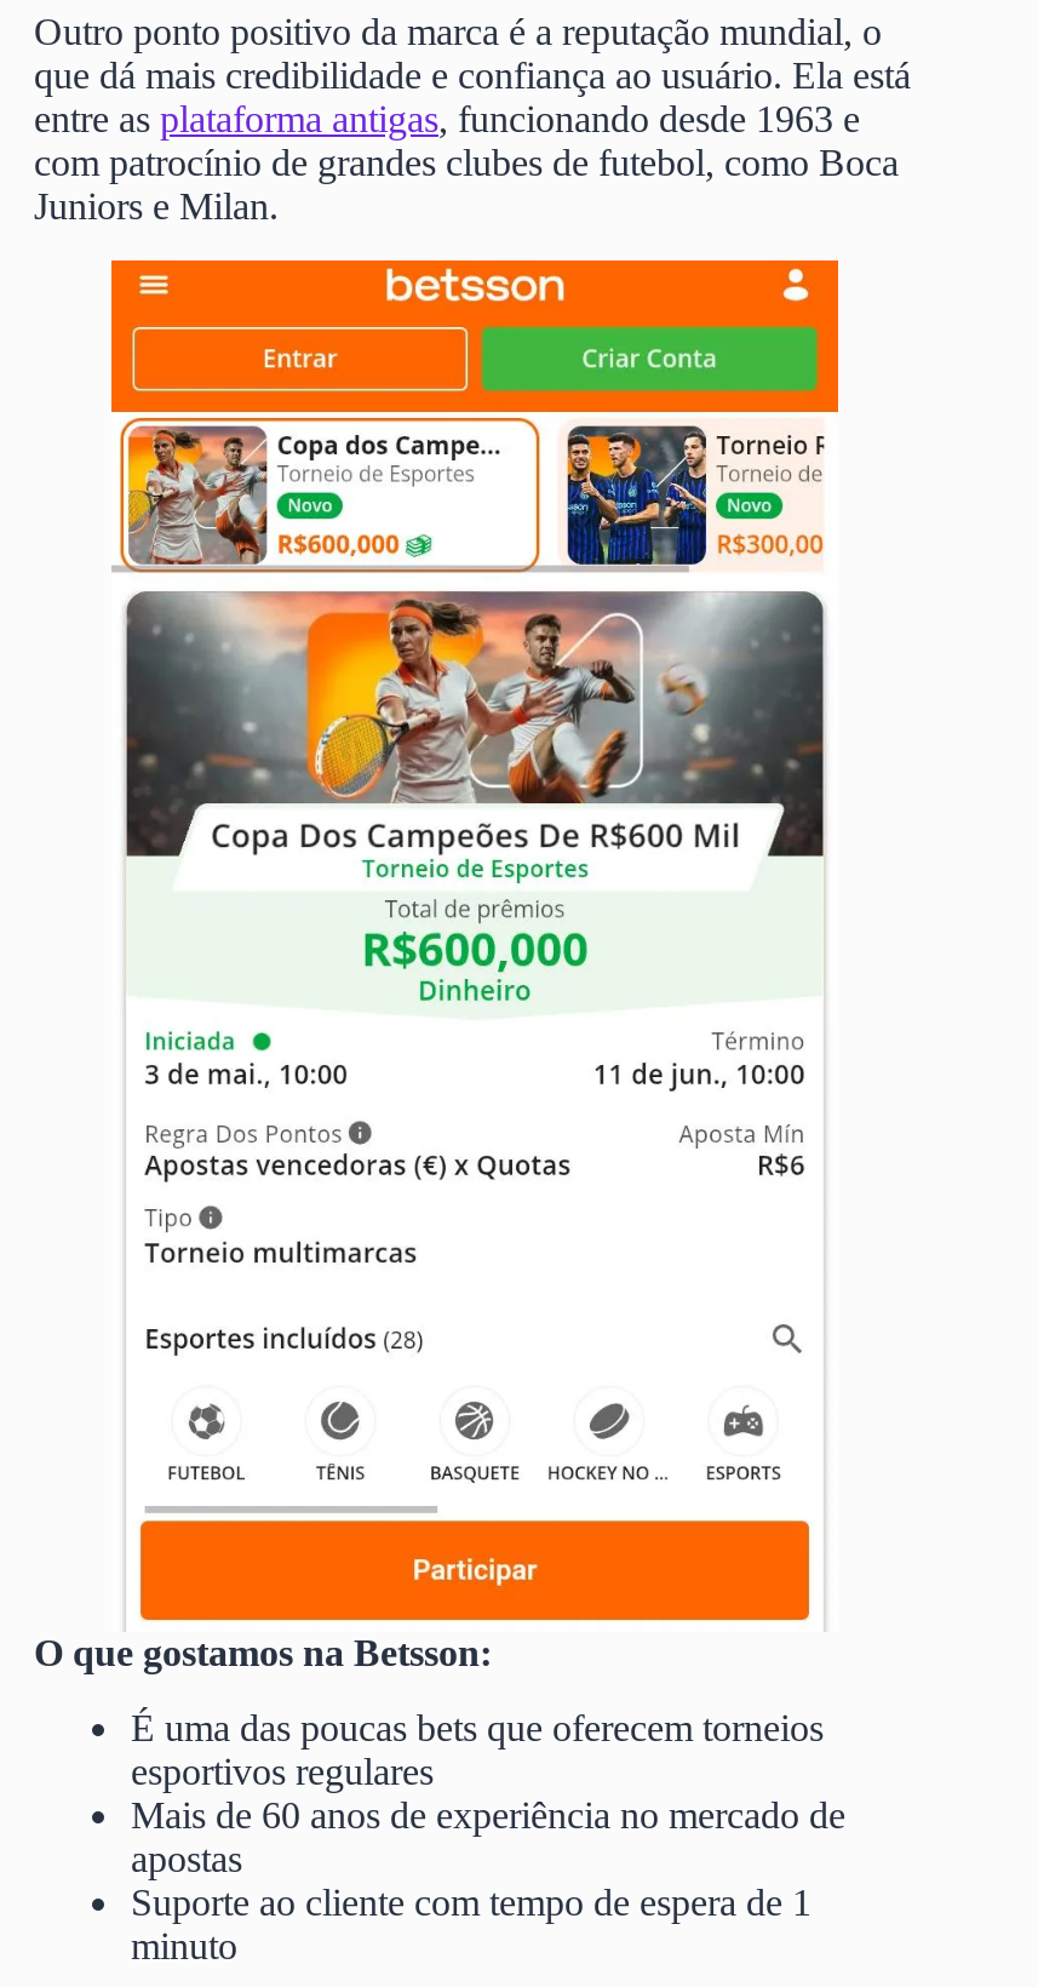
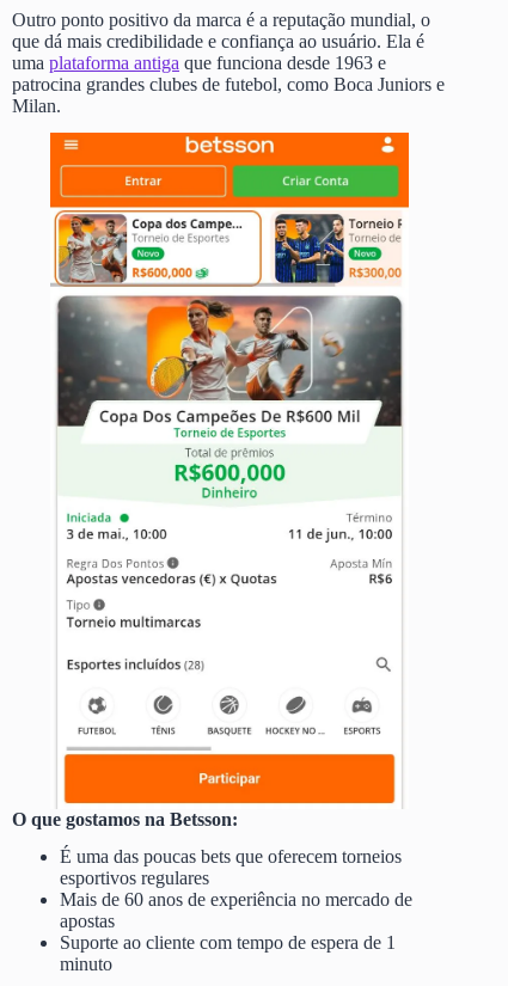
- que dá mais credibilidade e confiança ao usuário. Ela está
- entre as plataforma antigas, funcionando desde 1963 e
- com patrocínio de grandes clubes de futebol, como Boca
- Juniors e Milan.
+ que dá mais credibilidade e confiança ao usuário. Ela é
+ uma plataforma antiga que funciona desde 1963 e
+ patrocina grandes clubes de futebol, como Boca Juniors e
+ Milan.
